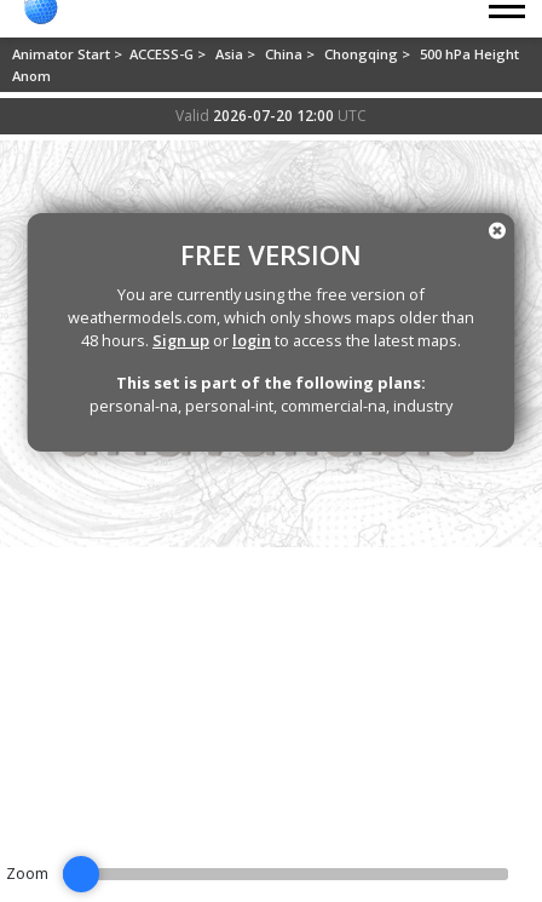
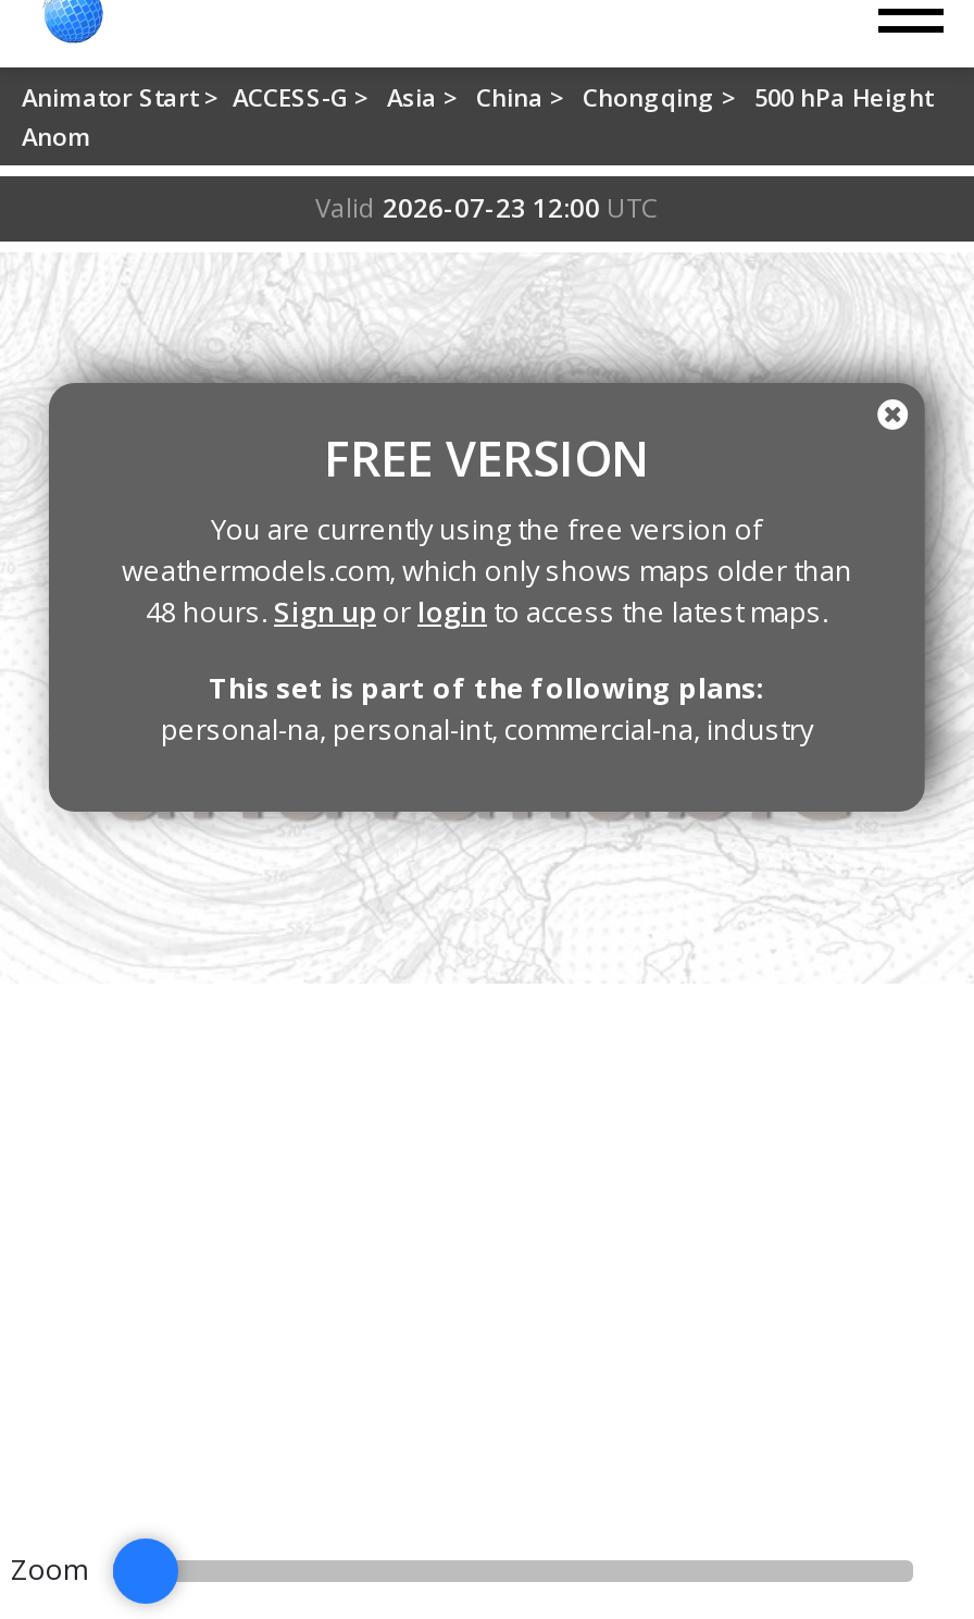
- Valid 2026-07-20 12:00 UTC
+ Valid 2026-07-23 12:00 UTC
